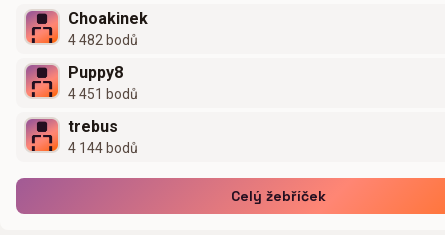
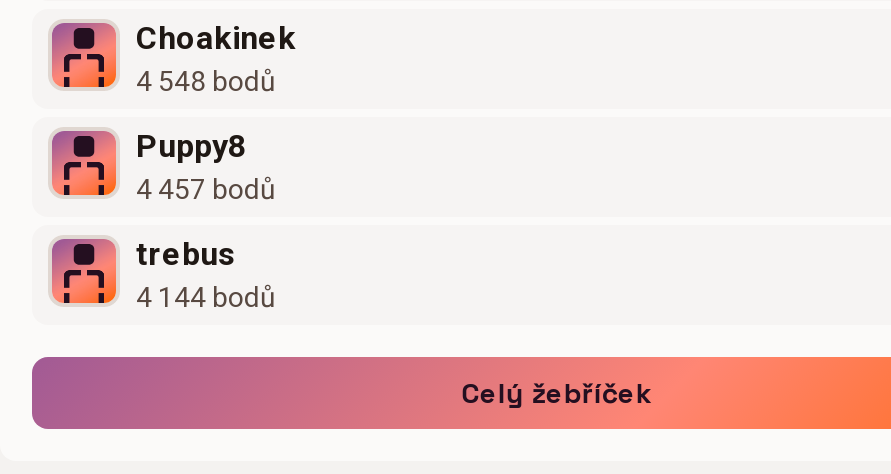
- 4 482 bodů
+ 4 548 bodů

- 4 451 bodů
+ 4 457 bodů
